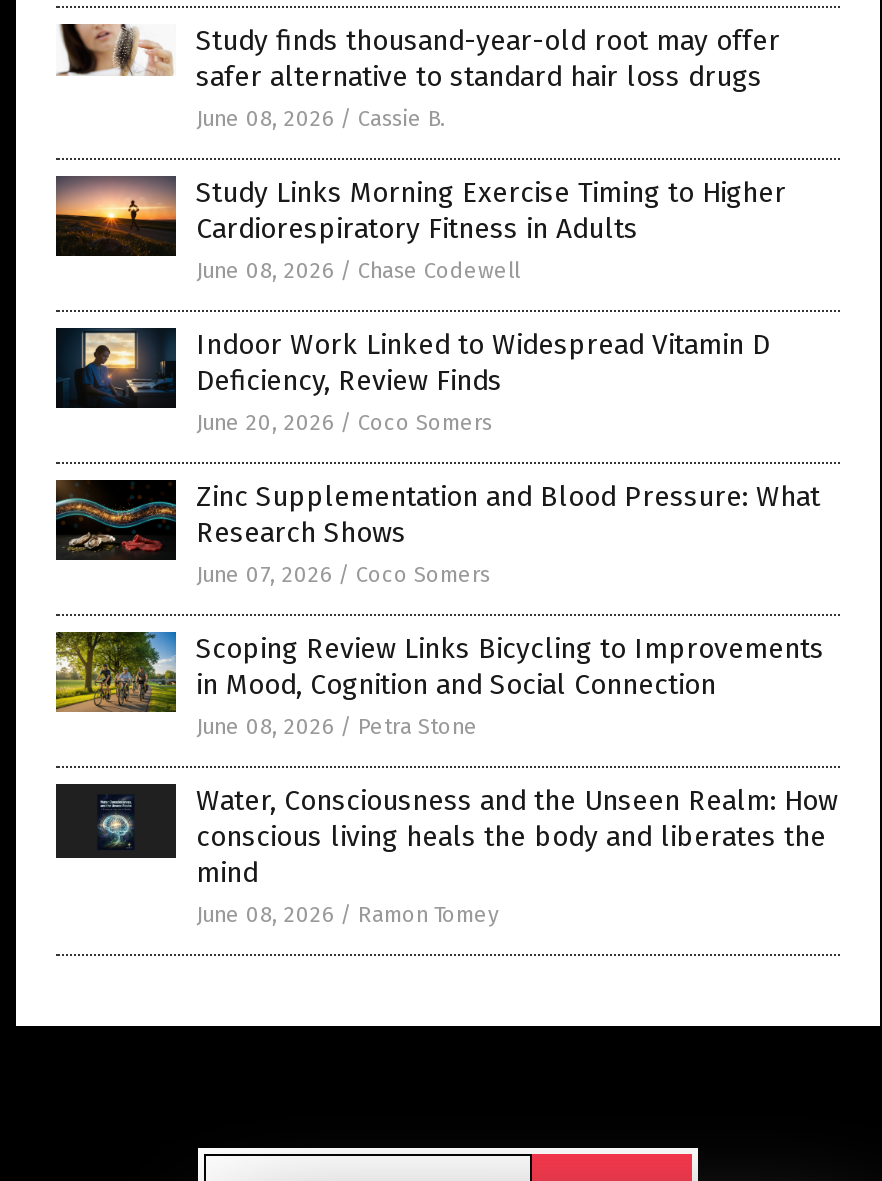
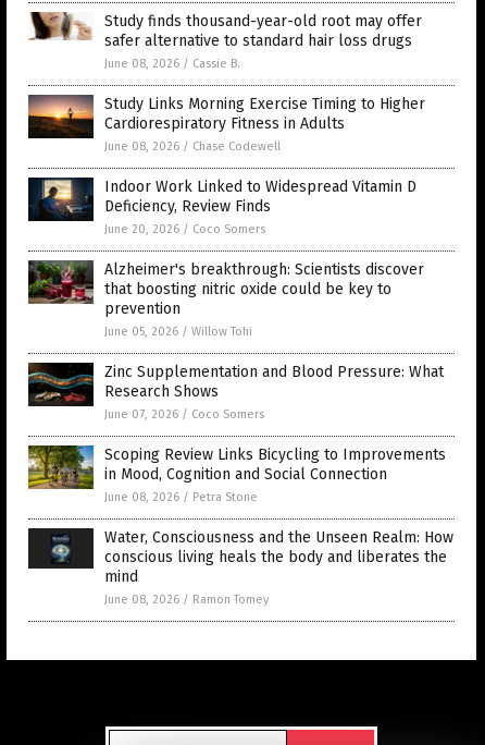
+ [image]
+ Alzheimer's breakthrough: Scientists discover
+ that boosting nitric oxide could be key to
+ prevention
+ June 05, 2026 / Willow Tohi
